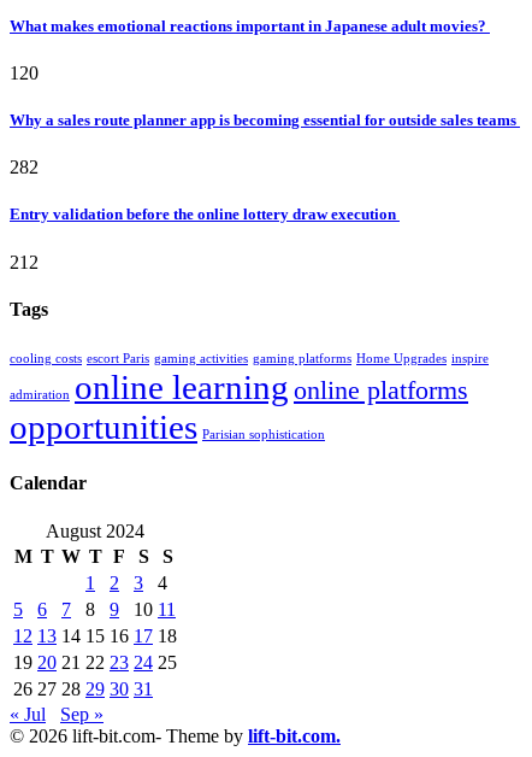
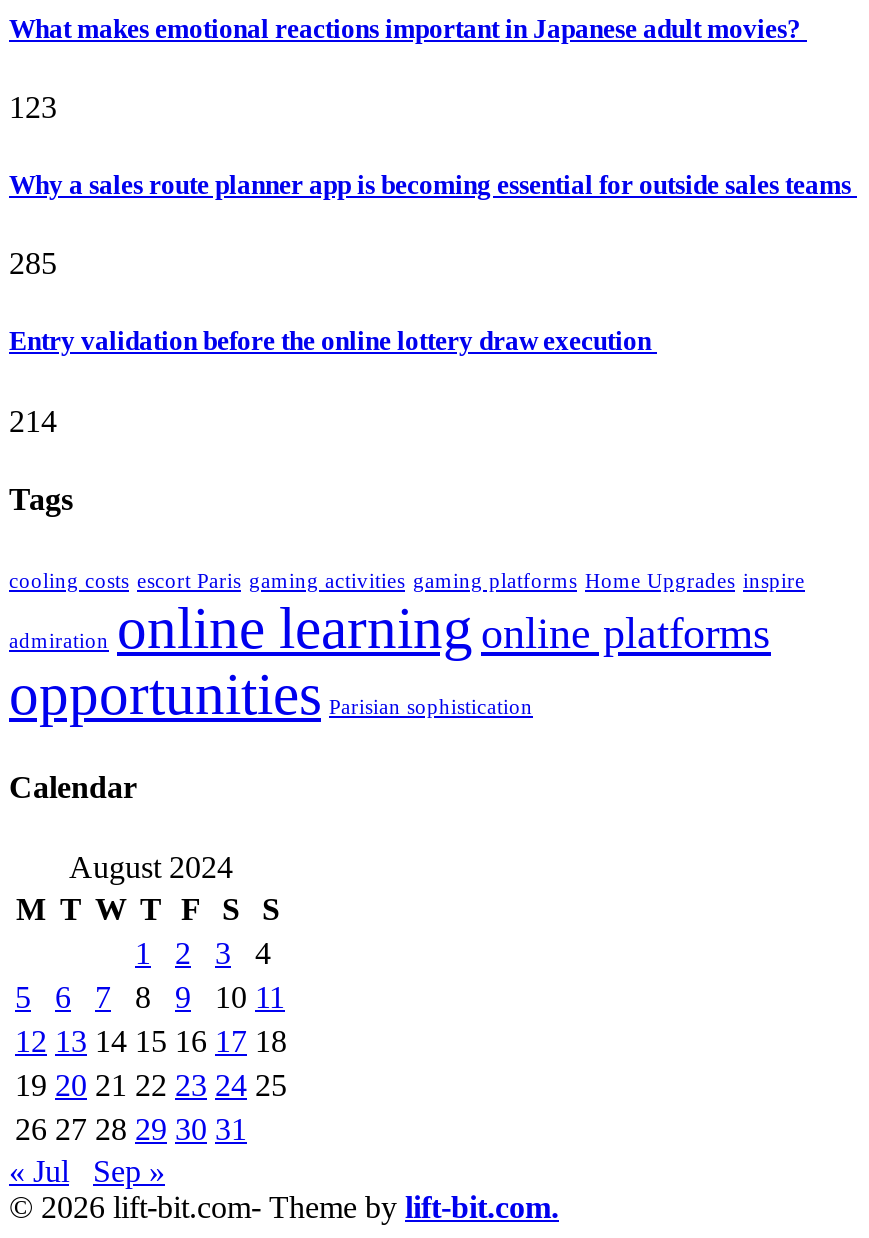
- 120
+ 123

- 282
+ 285

- 212
+ 214
